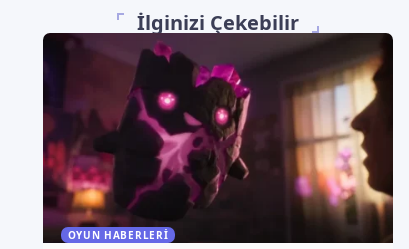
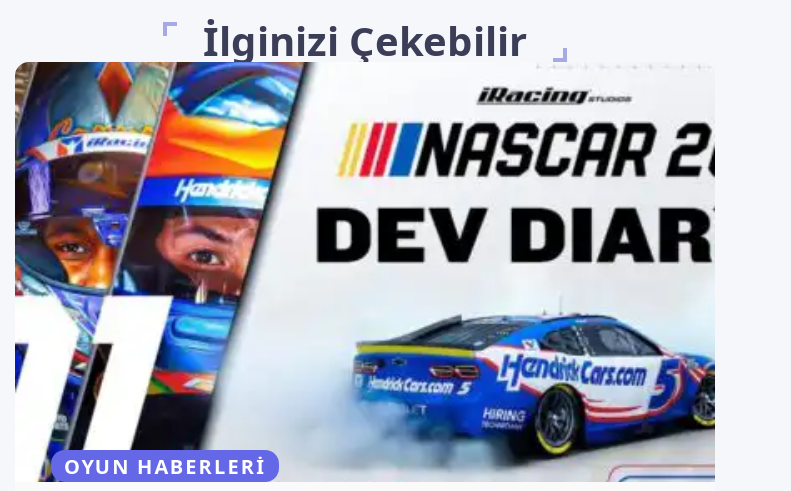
- [image]
+ [image]
